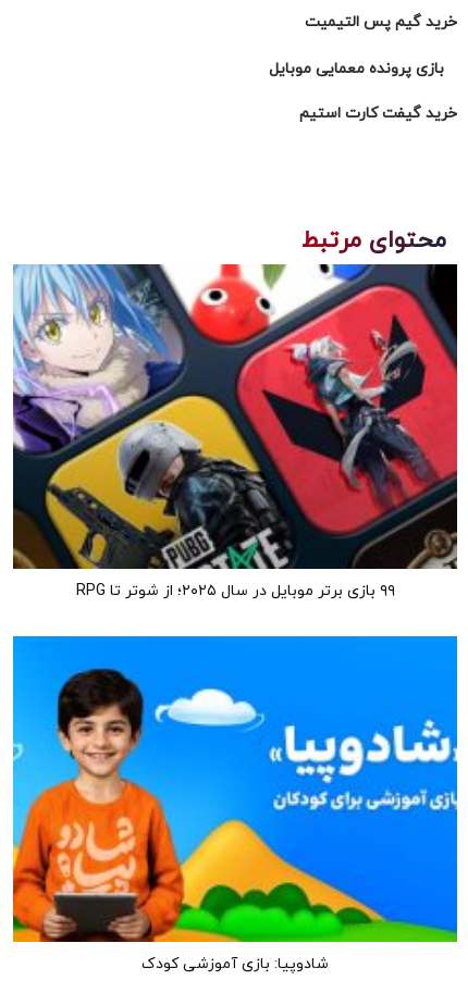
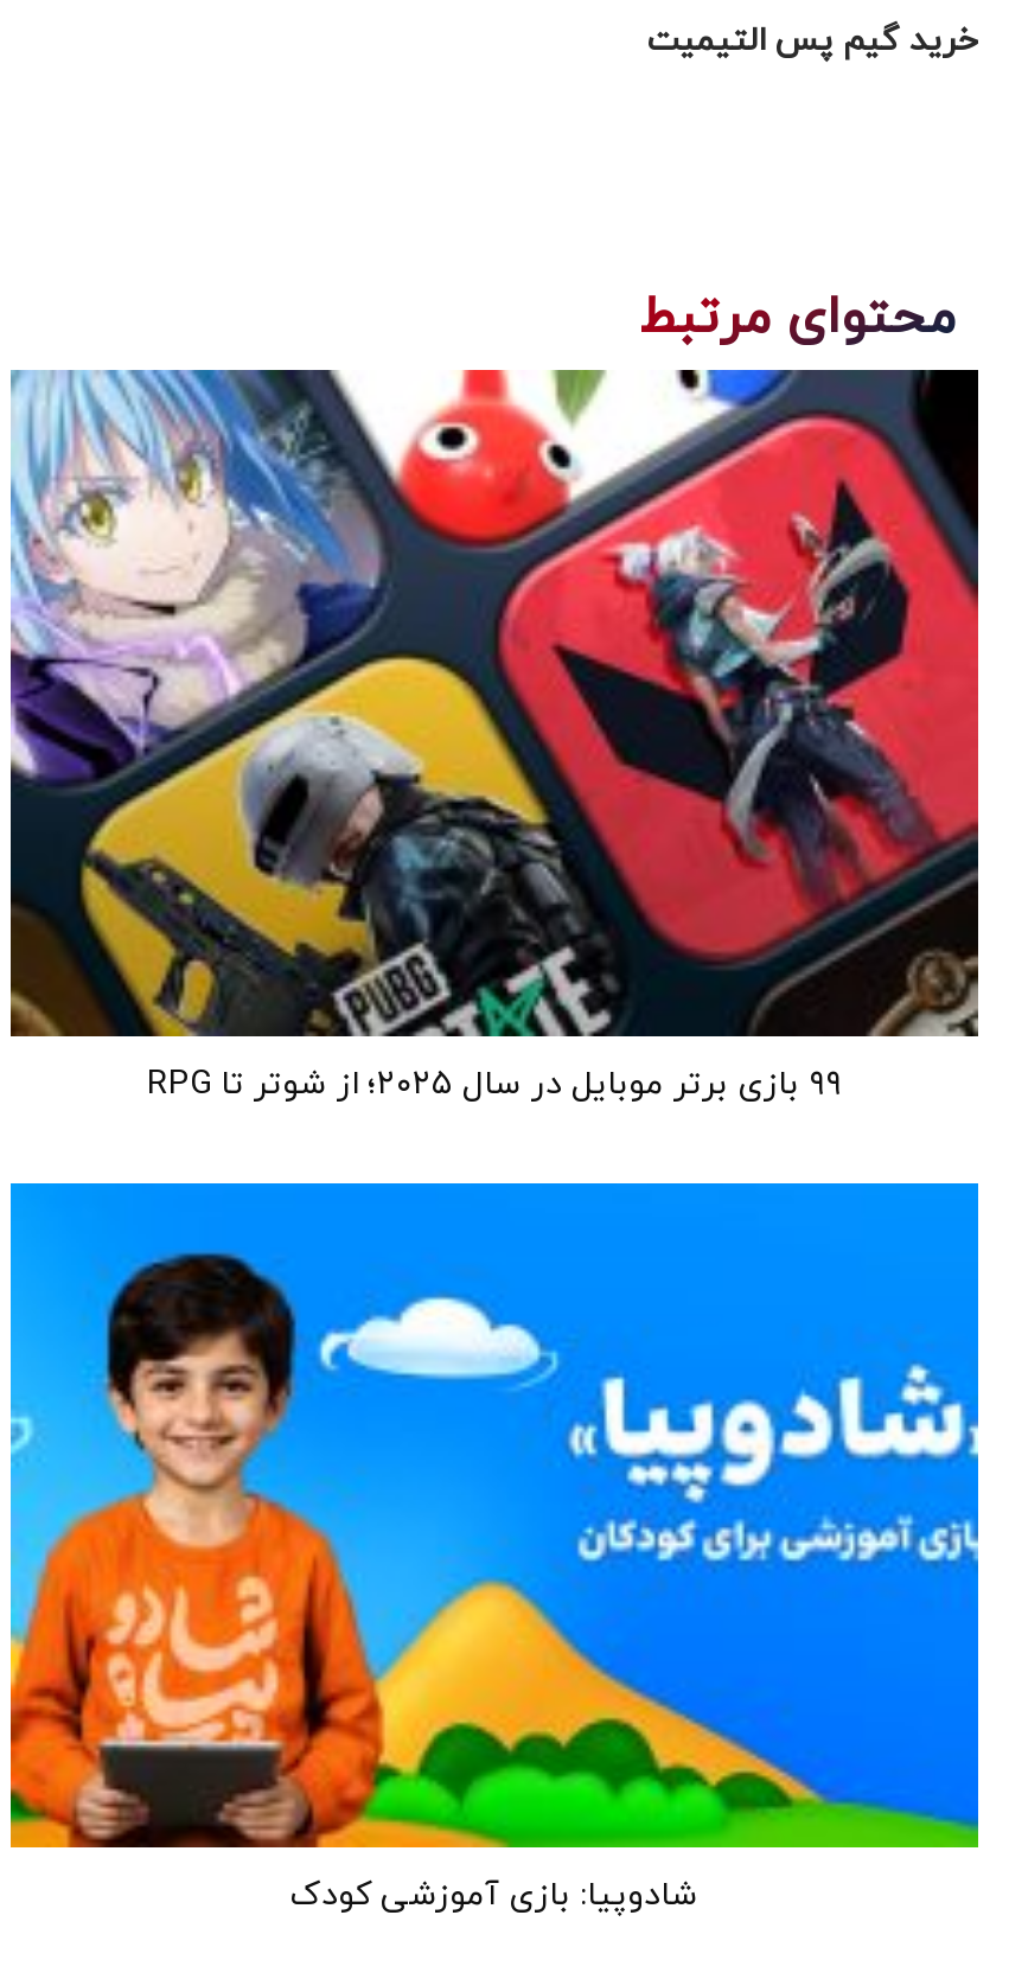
- بازی پرونده معمایی موبایل
- خرید گیفت کارت استیم
